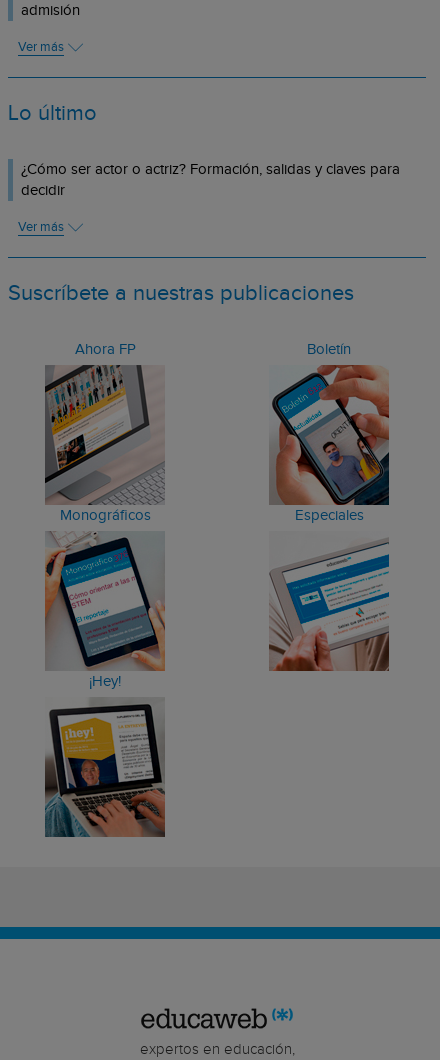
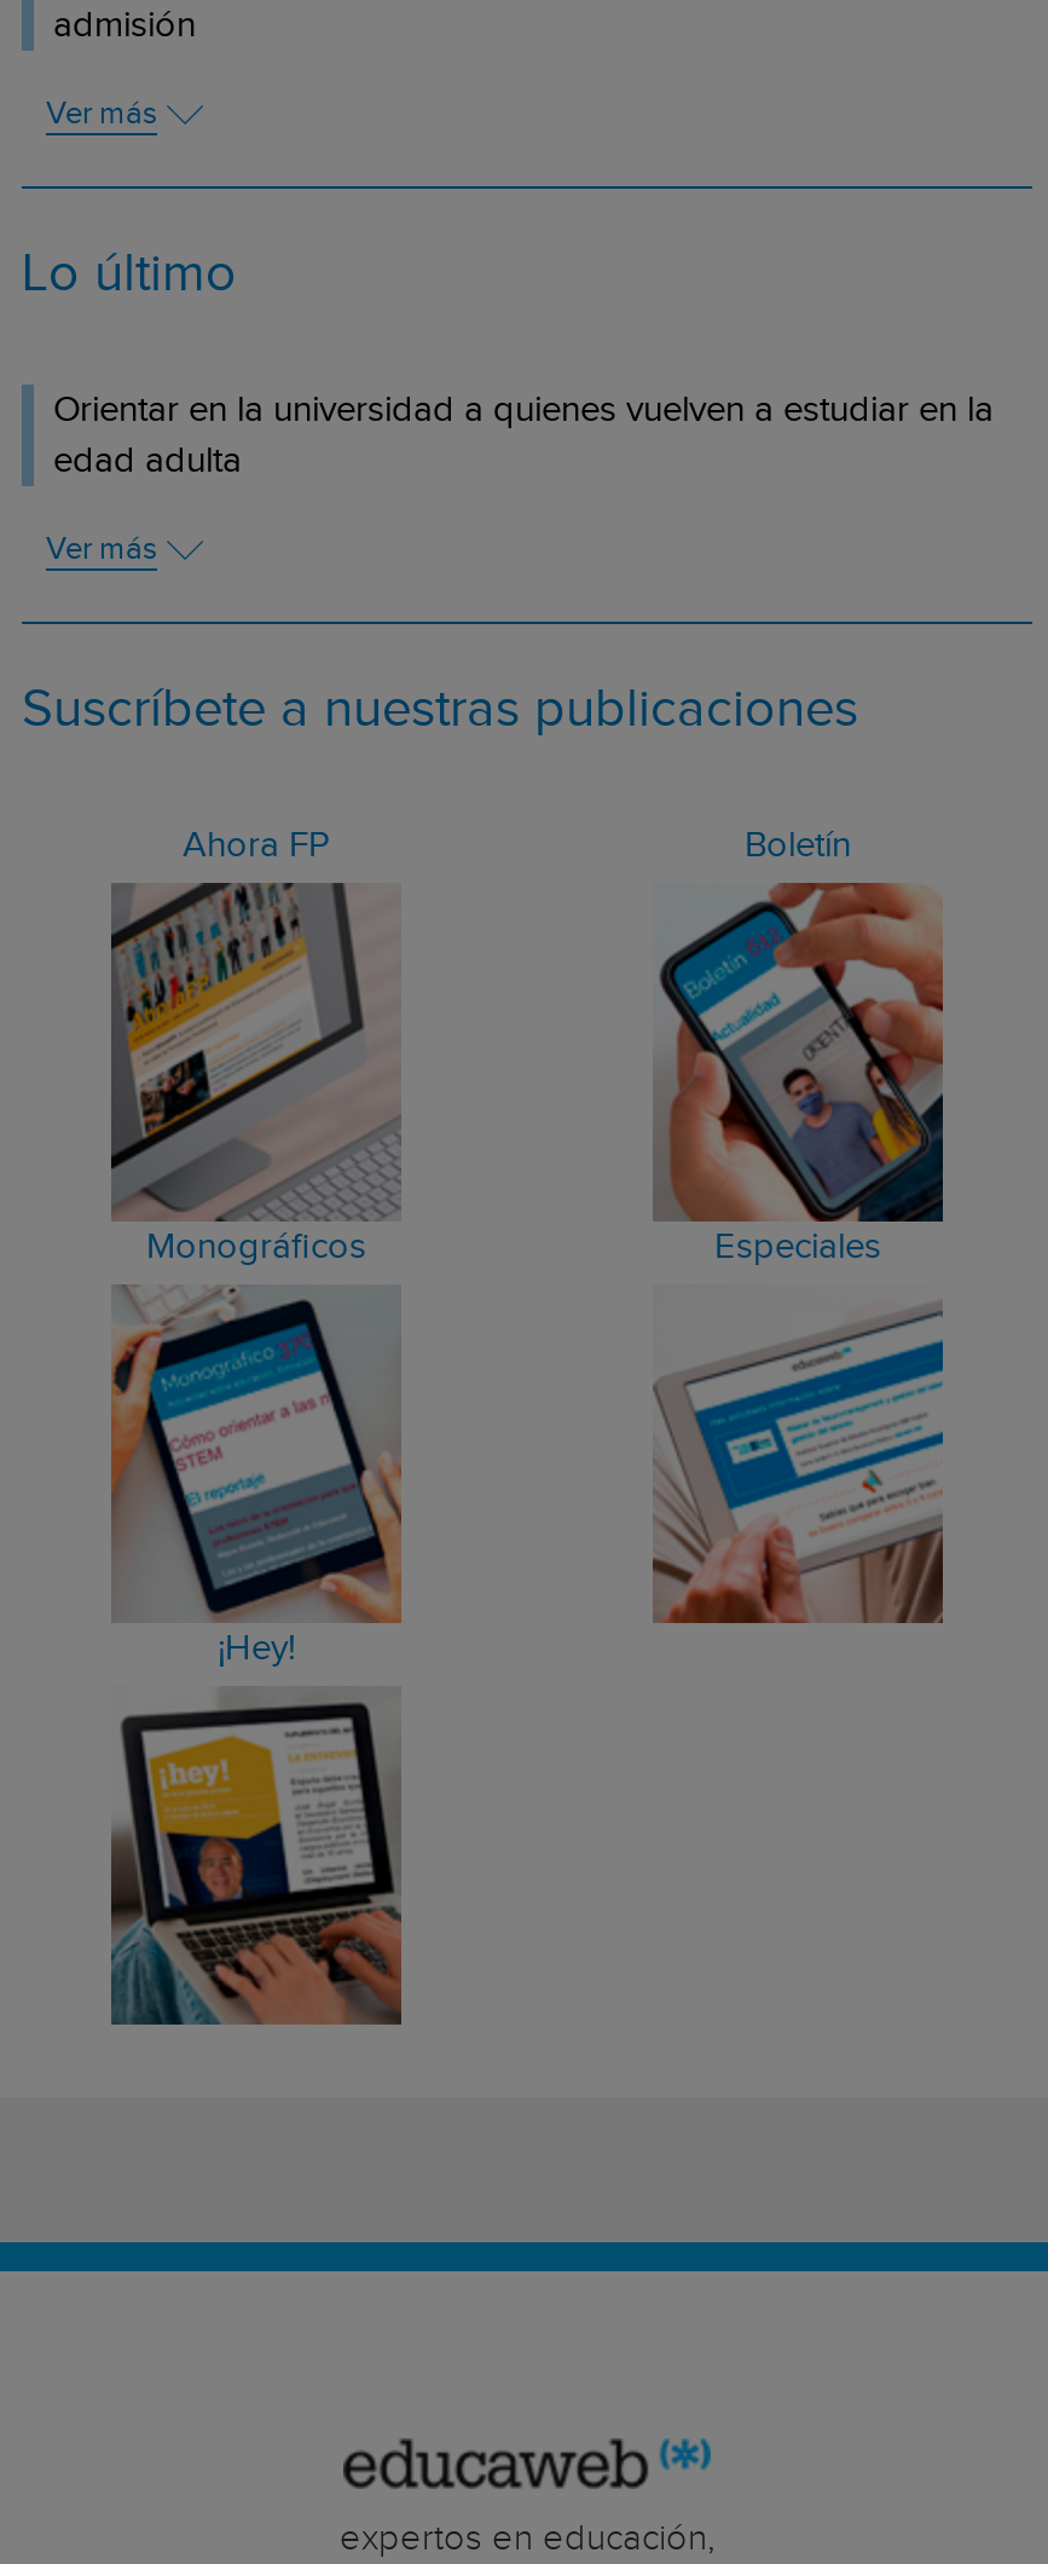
- ¿Cómo ser actor o actriz? Formación, salidas y claves para
- decidir
+ Orientar en la universidad a quienes vuelven a estudiar en la
+ edad adulta
